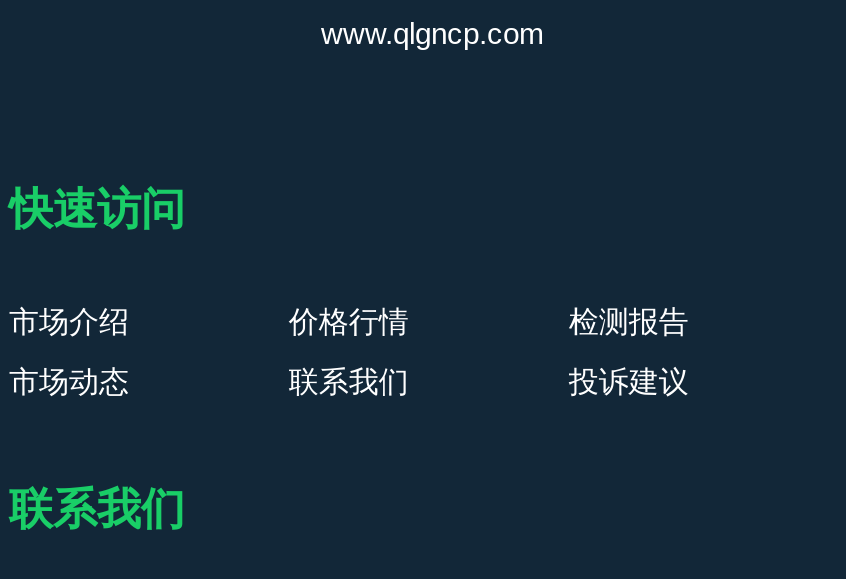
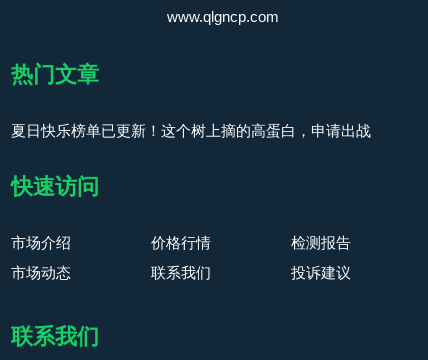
+ 热门文章
+ 夏日快乐榜单已更新！这个树上摘的高蛋白，申请出战
